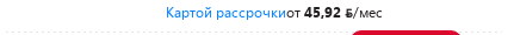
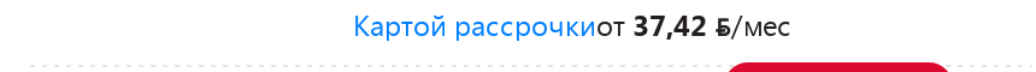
- Картой рассрочкиот 45,92
+ Картой рассрочкиот 37,42
